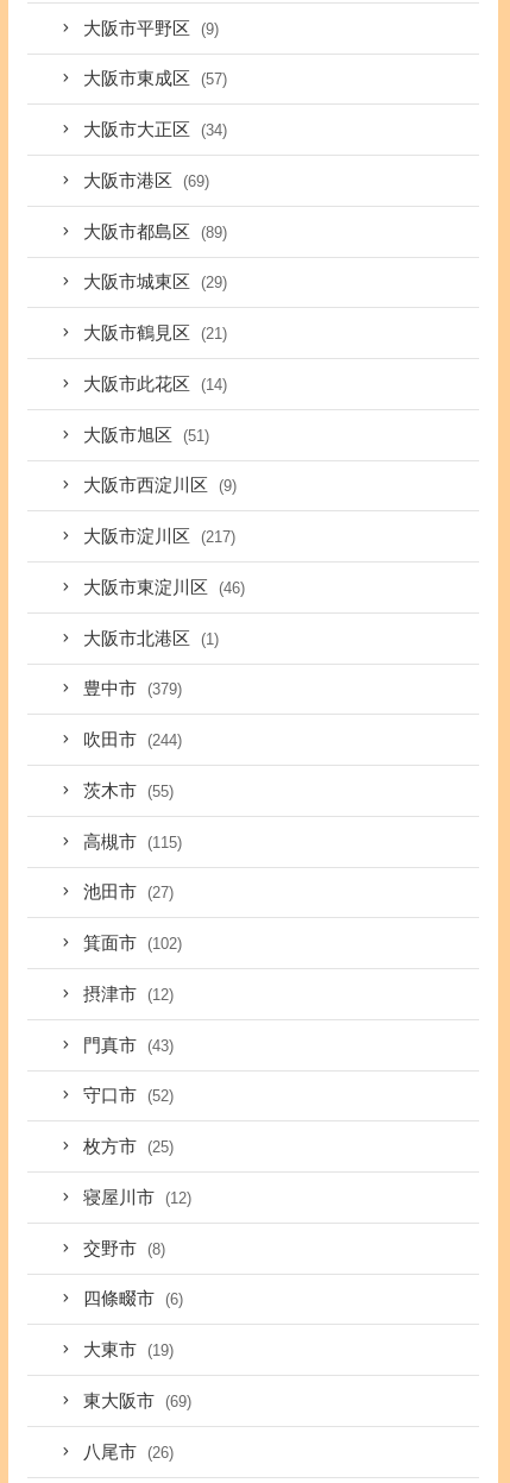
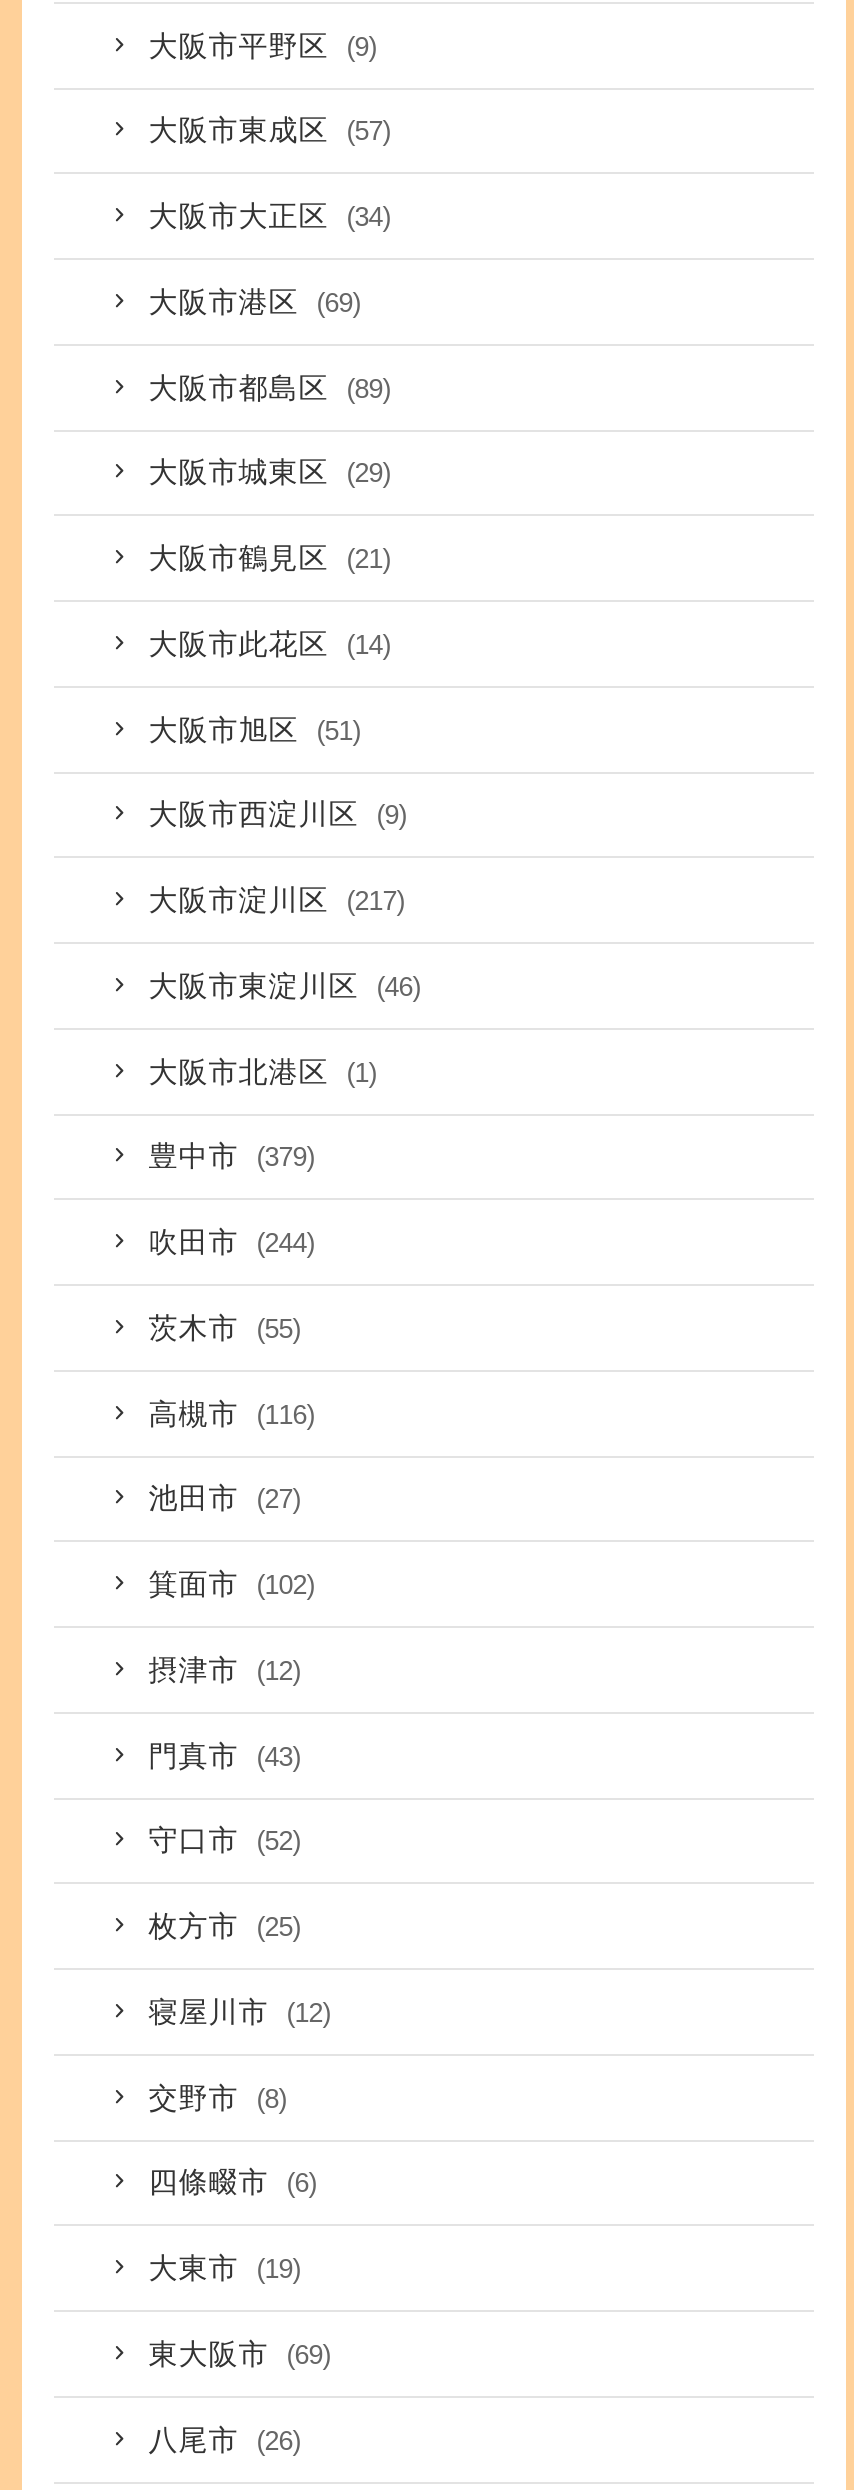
- 高槻市 (115)
+ 高槻市 (116)
